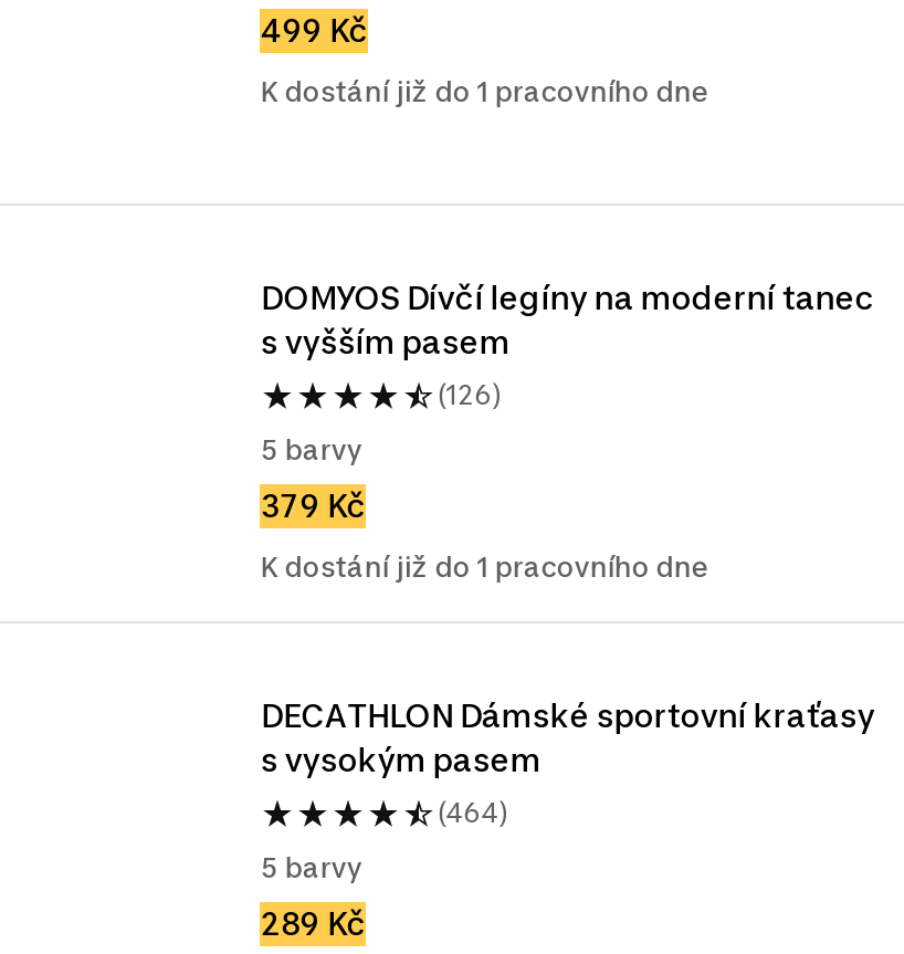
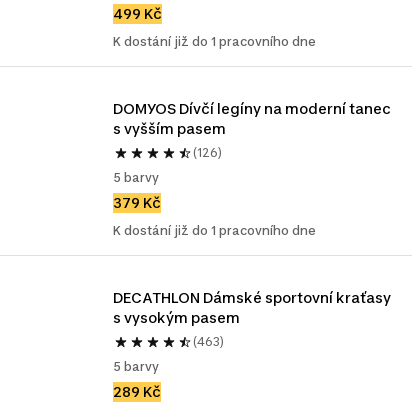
- (464)
+ (463)
